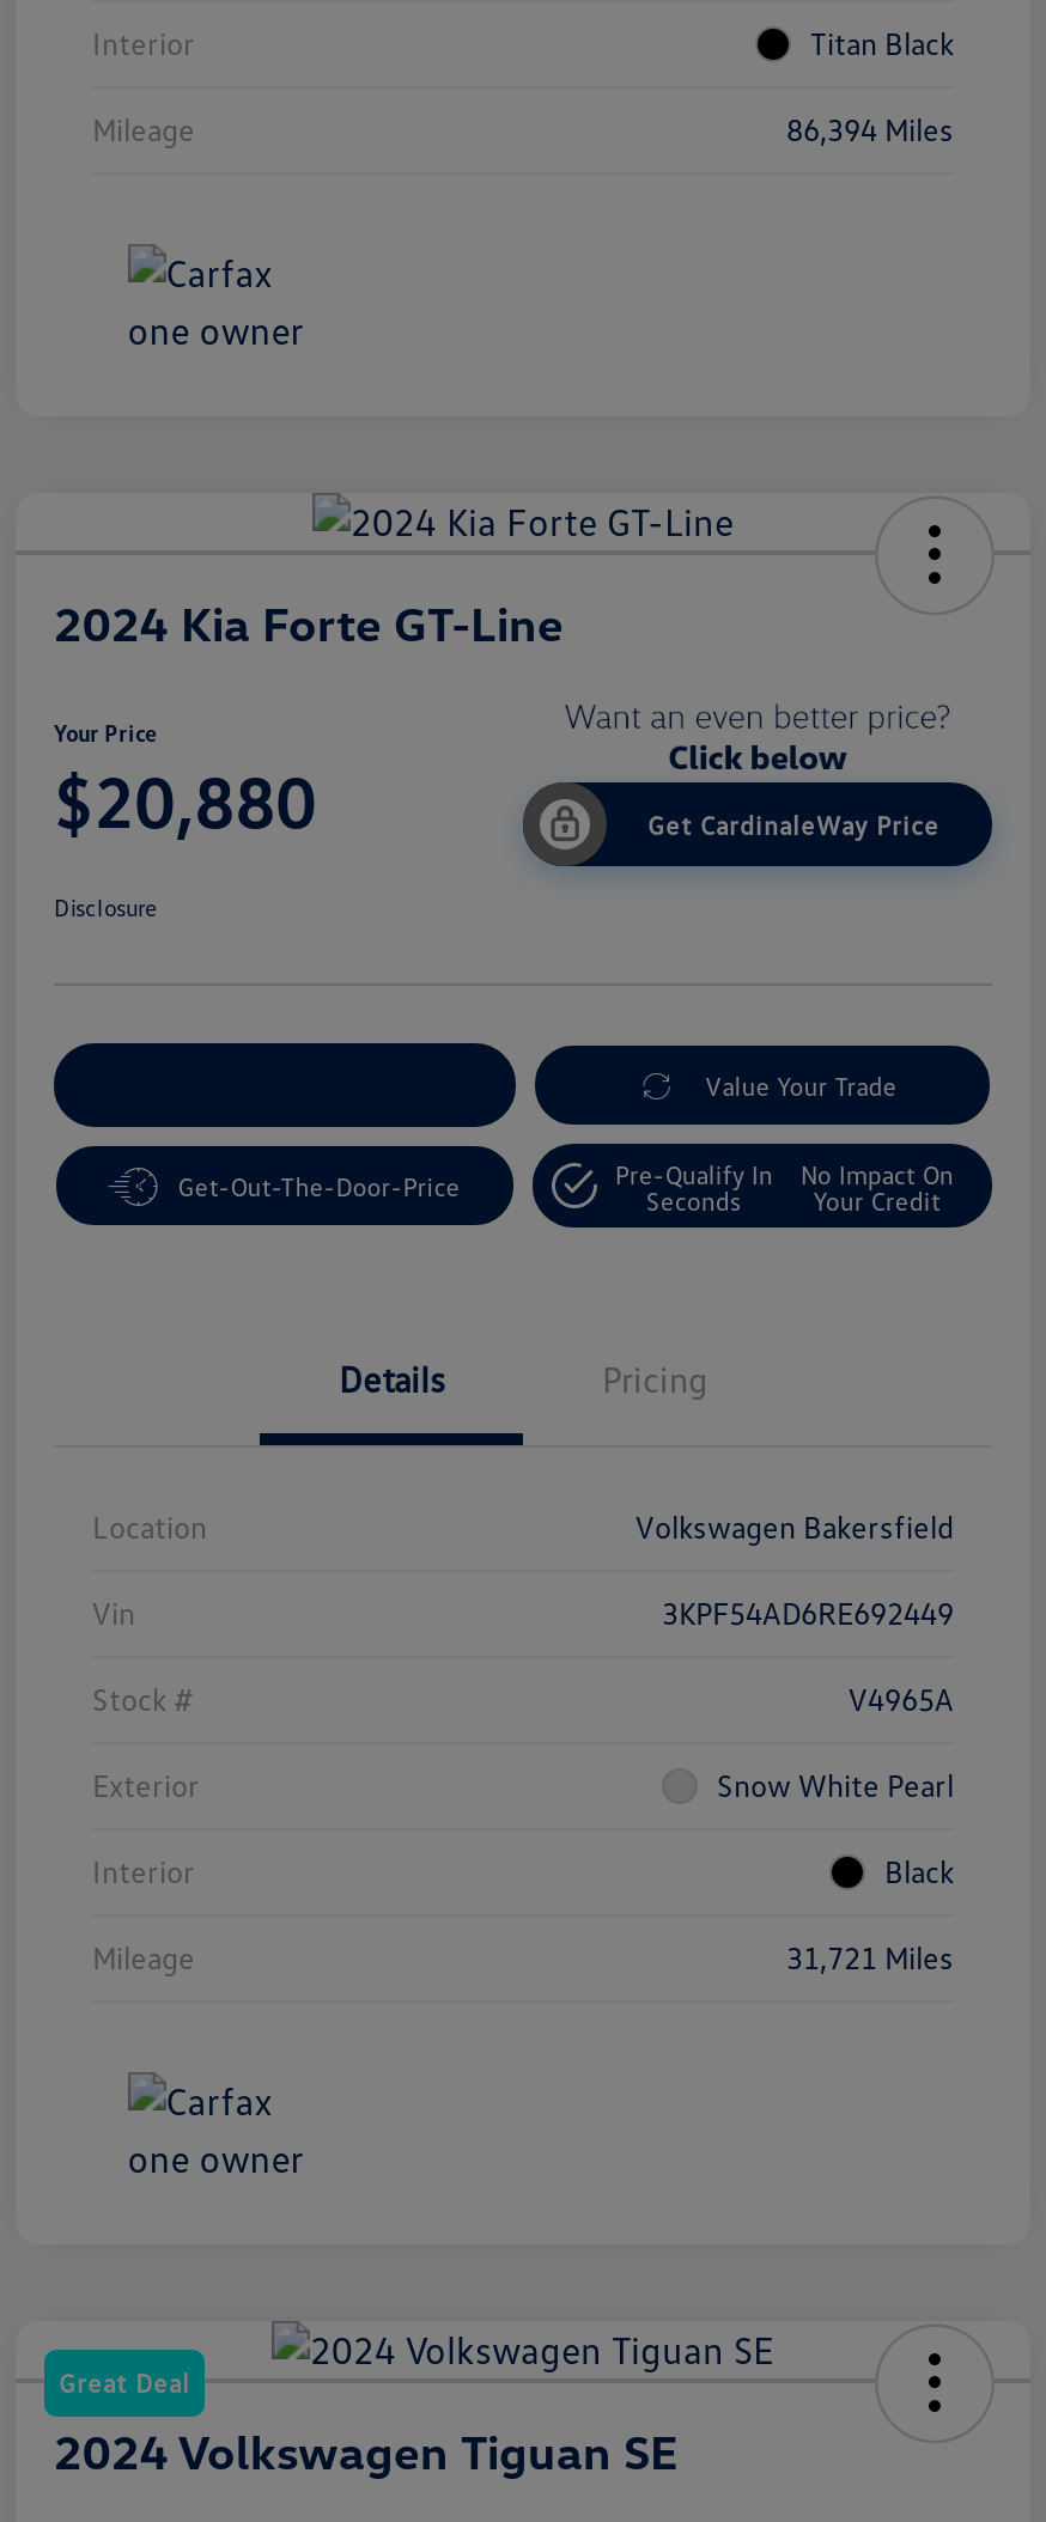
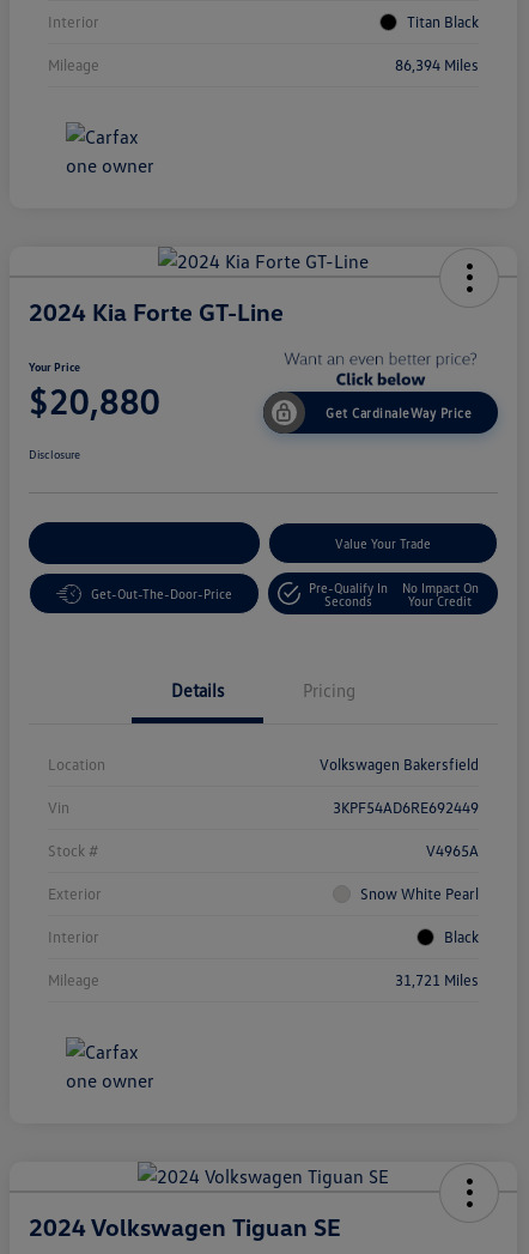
- Great Deal
